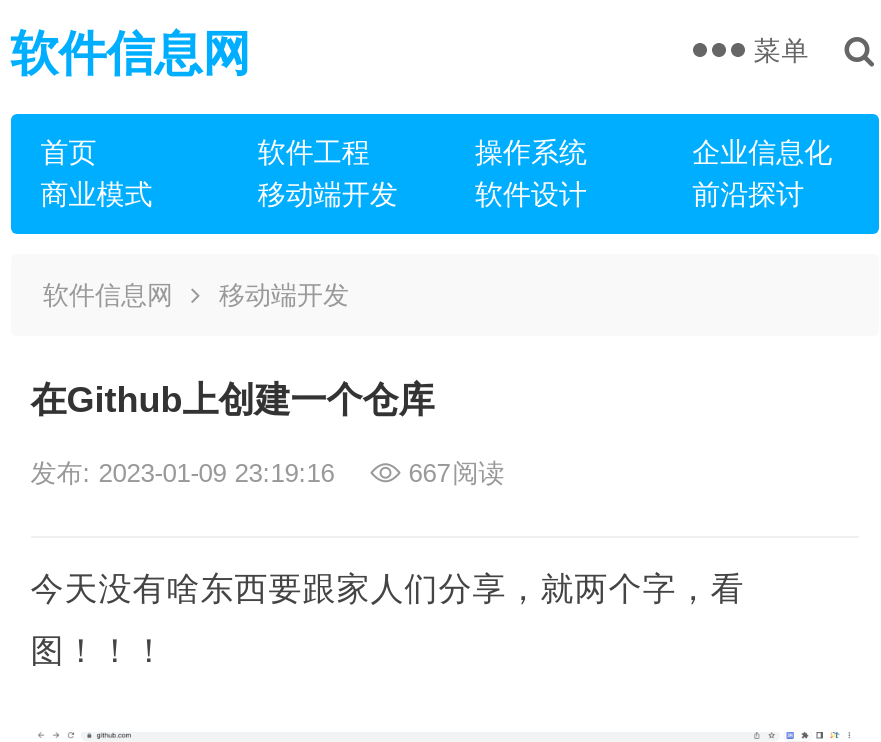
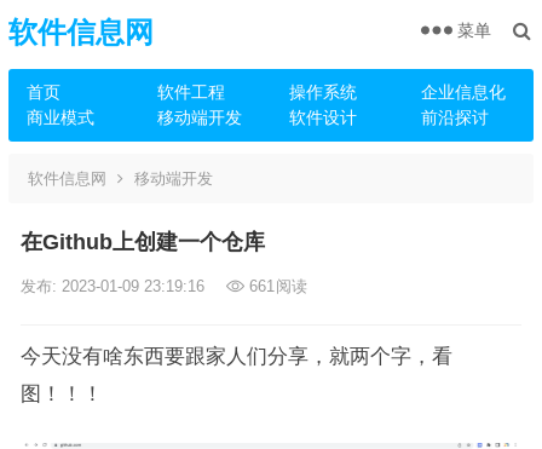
- 发布: 2023-01-09 23:19:16 667阅读
+ 发布: 2023-01-09 23:19:16 661阅读
